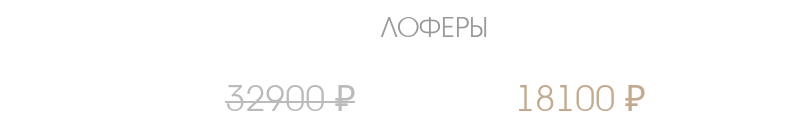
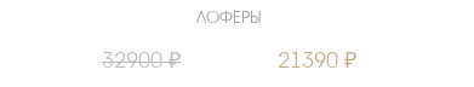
- 18100 ₽
+ 21390 ₽
